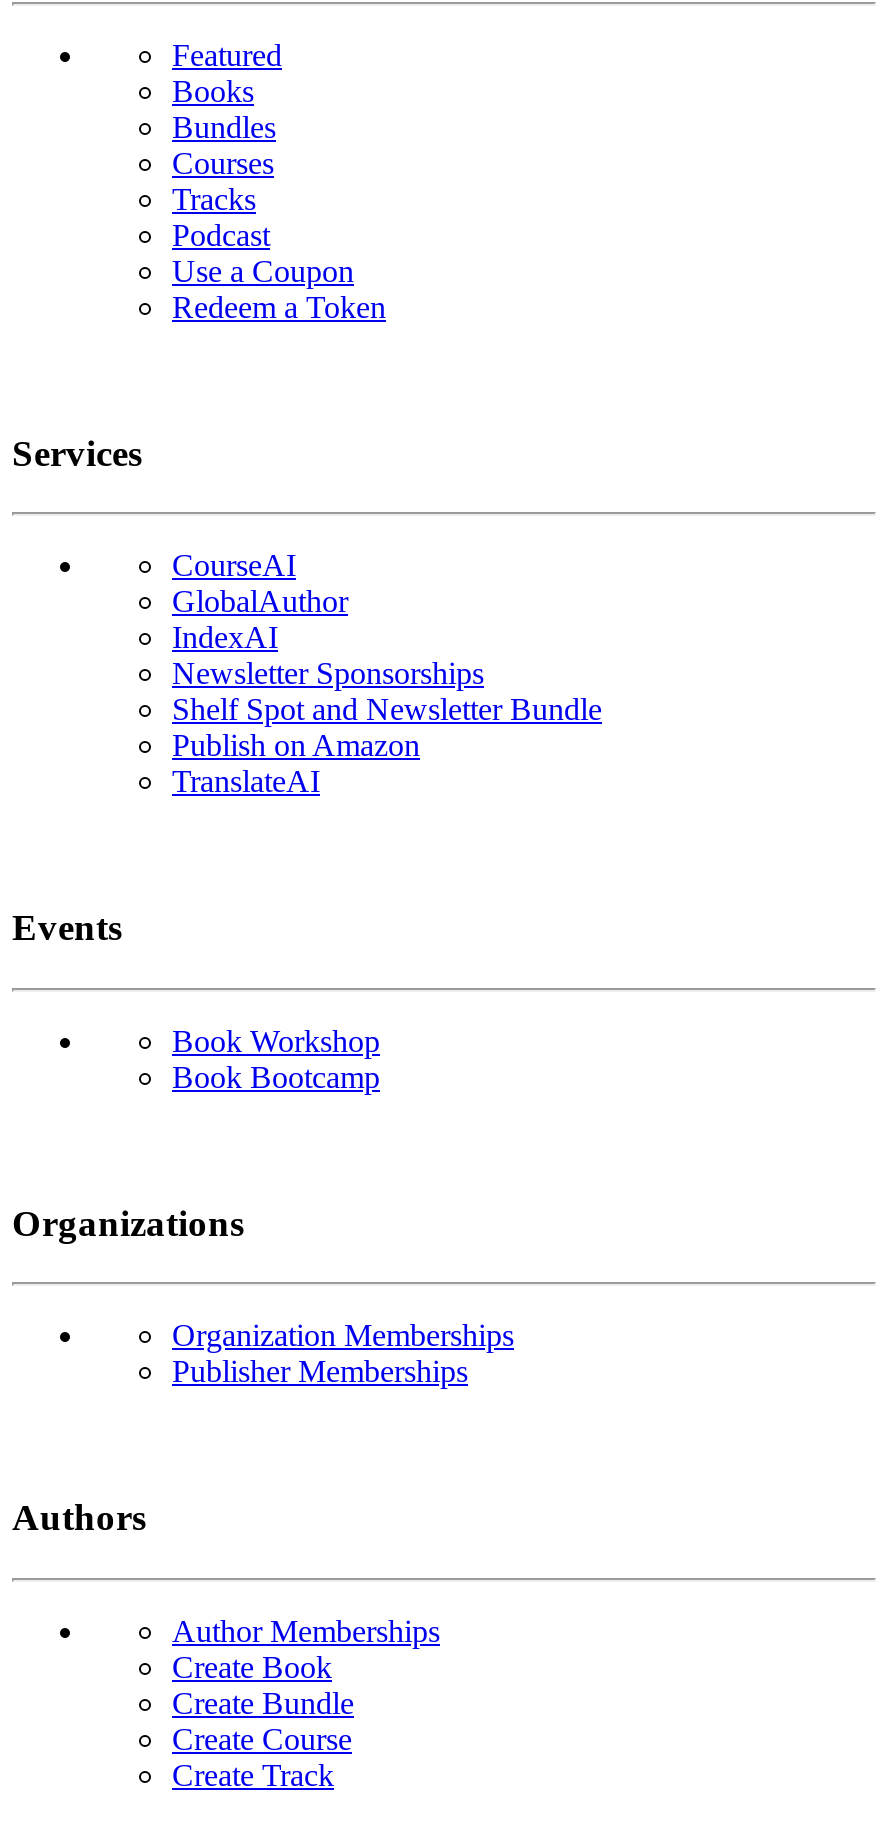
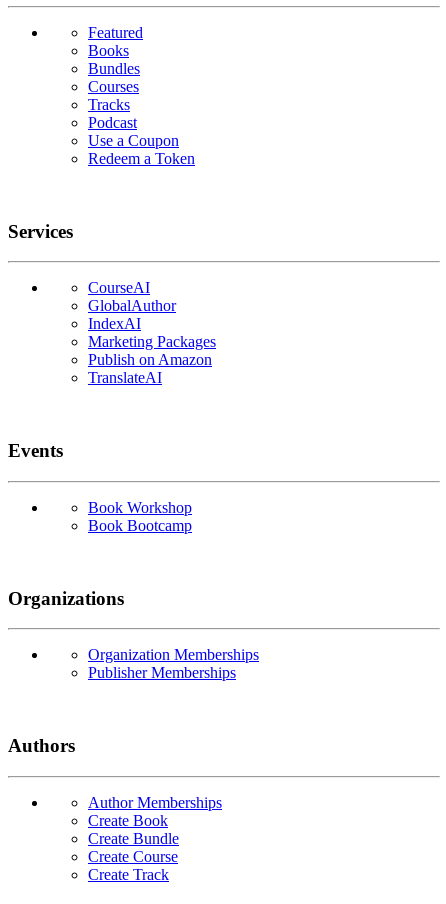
- Newsletter Sponsorships
- Shelf Spot and Newsletter Bundle
+ Marketing Packages
